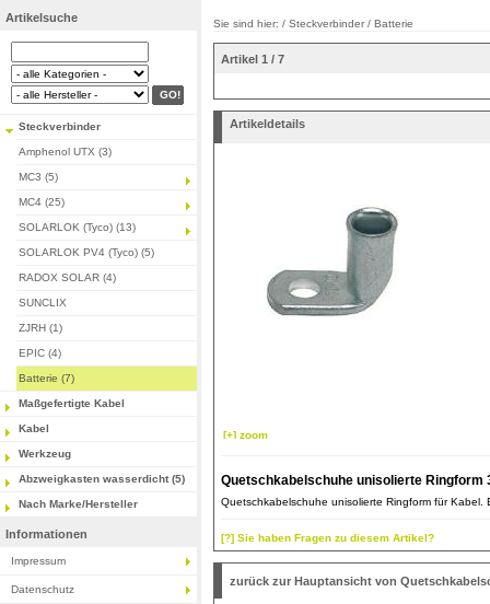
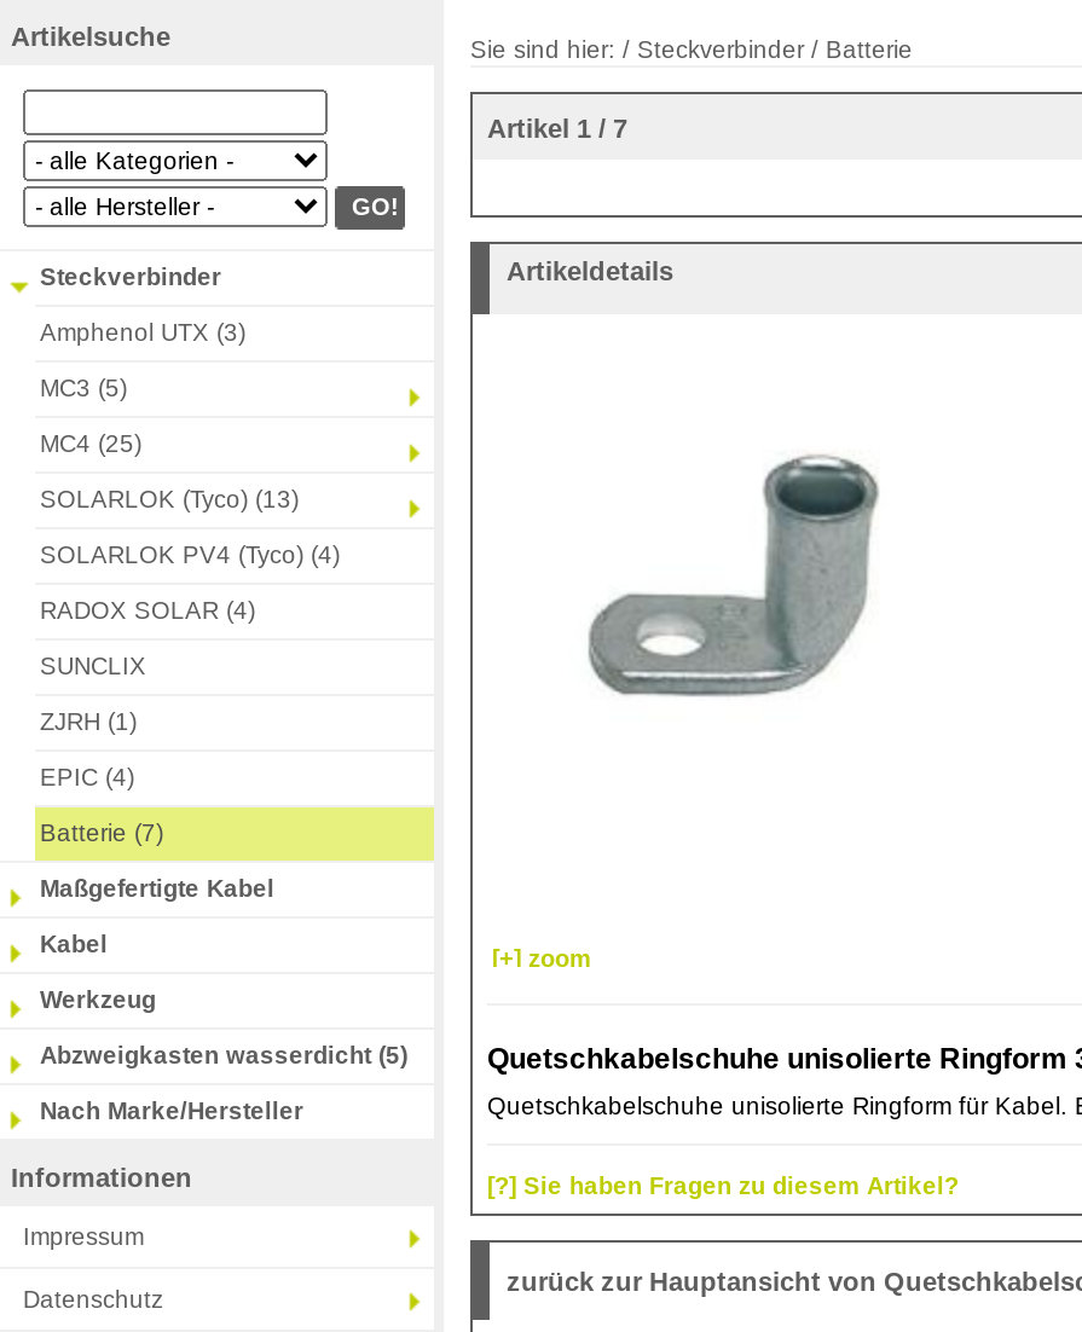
- SOLARLOK PV4 (Tyco) (5)
+ SOLARLOK PV4 (Tyco) (4)
